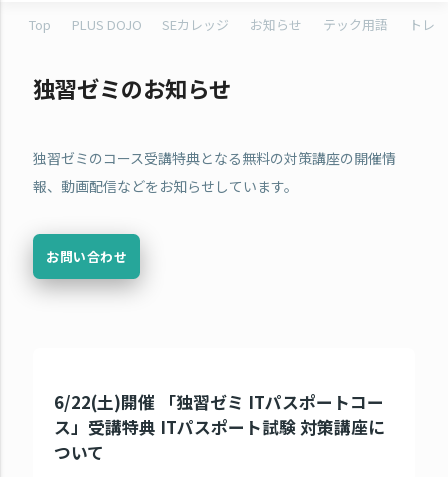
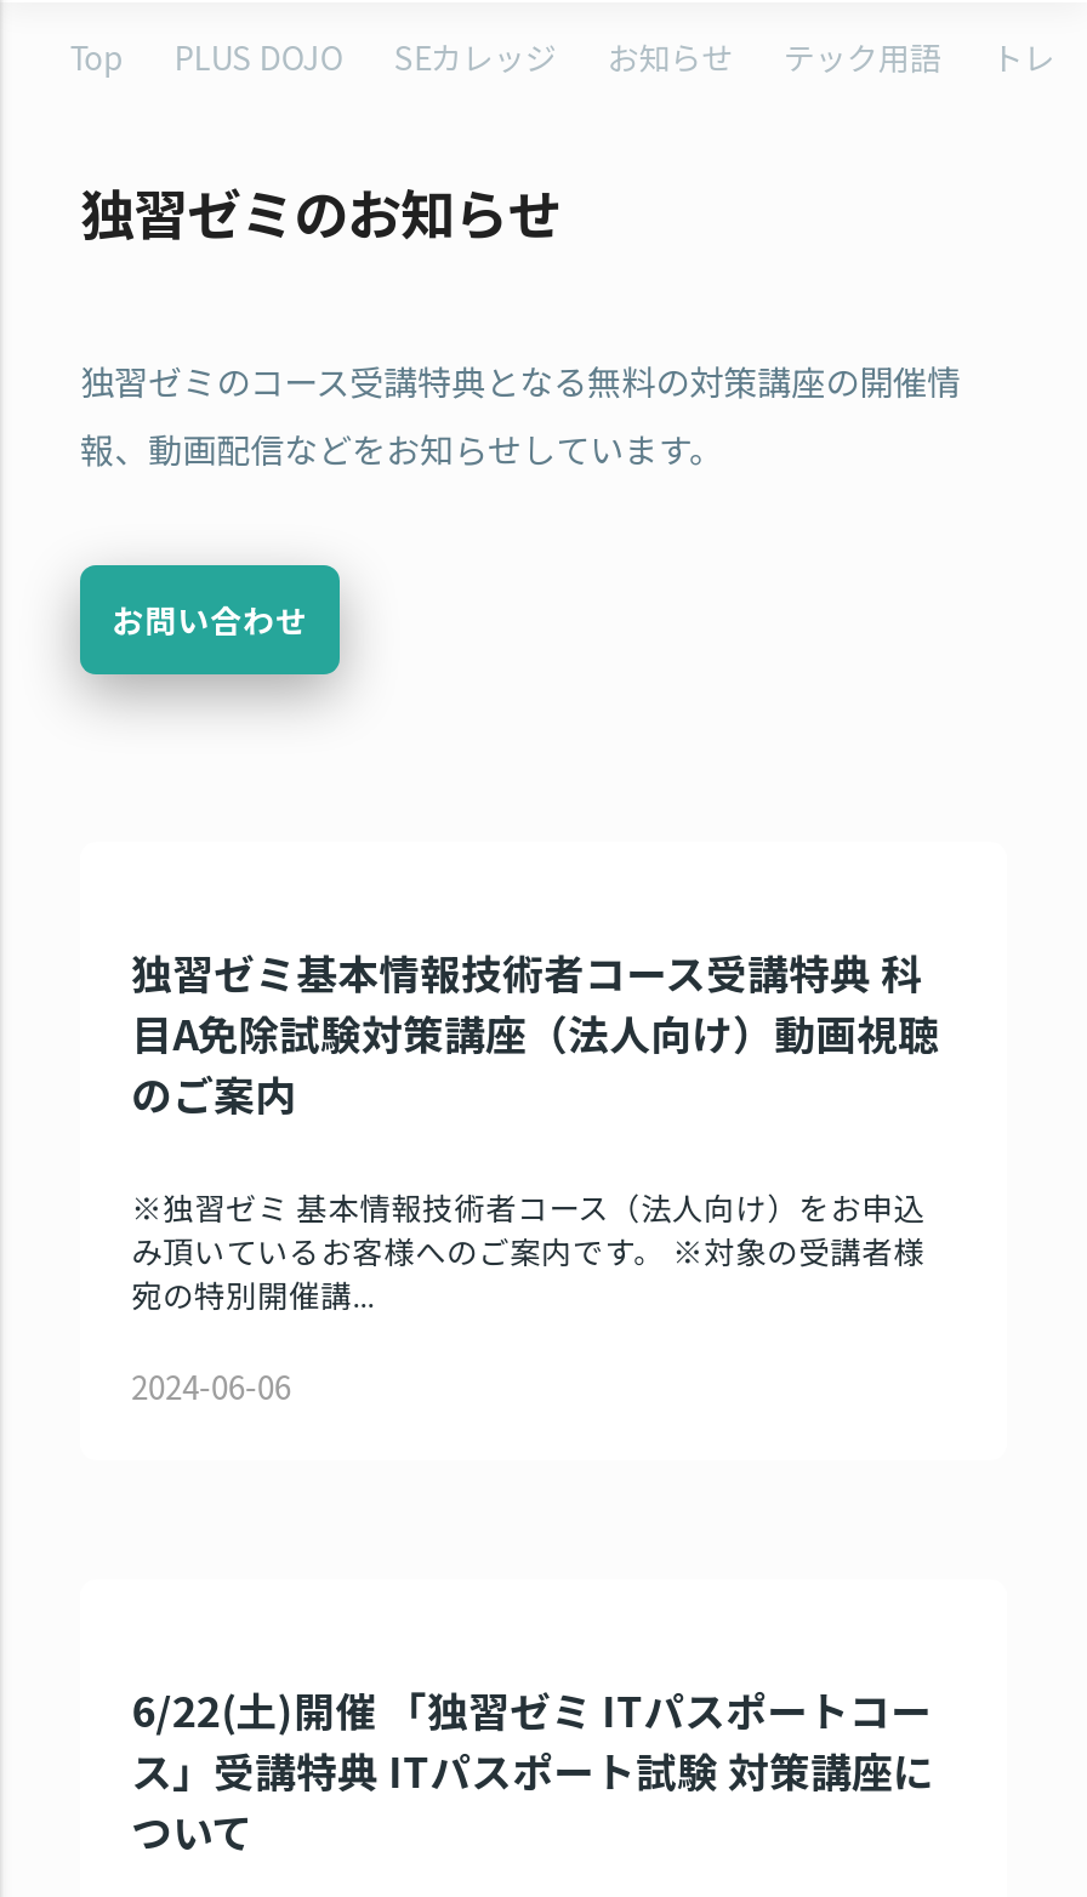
+ 独習ゼミ基本情報技術者コース受講特典 科
+ 目A免除試験対策講座（法人向け）動画視聴
+ のご案内
+ ※独習ゼミ 基本情報技術者コース（法人向け）をお申込
+ み頂いているお客様へのご案内です。 ※対象の受講者様
+ 宛の特別開催講...
+ 2024-06-06
